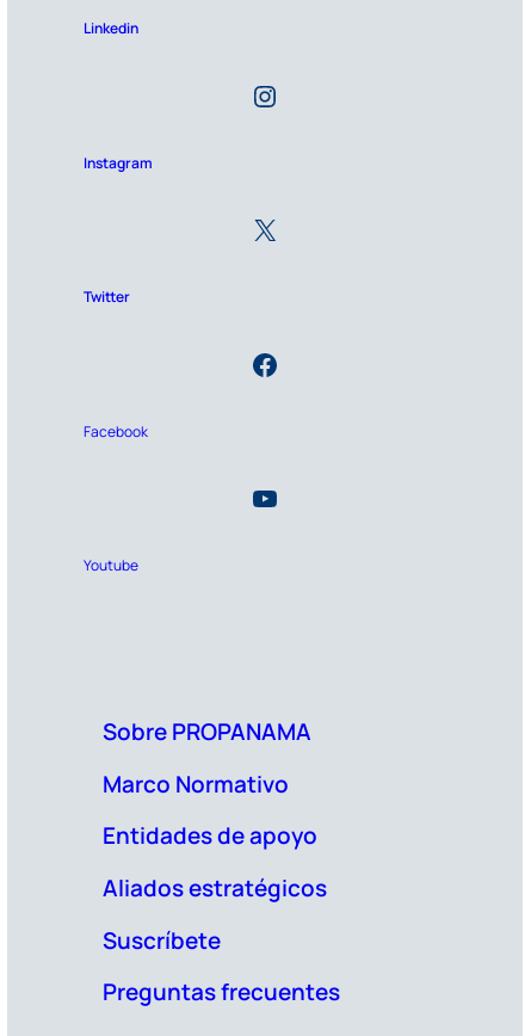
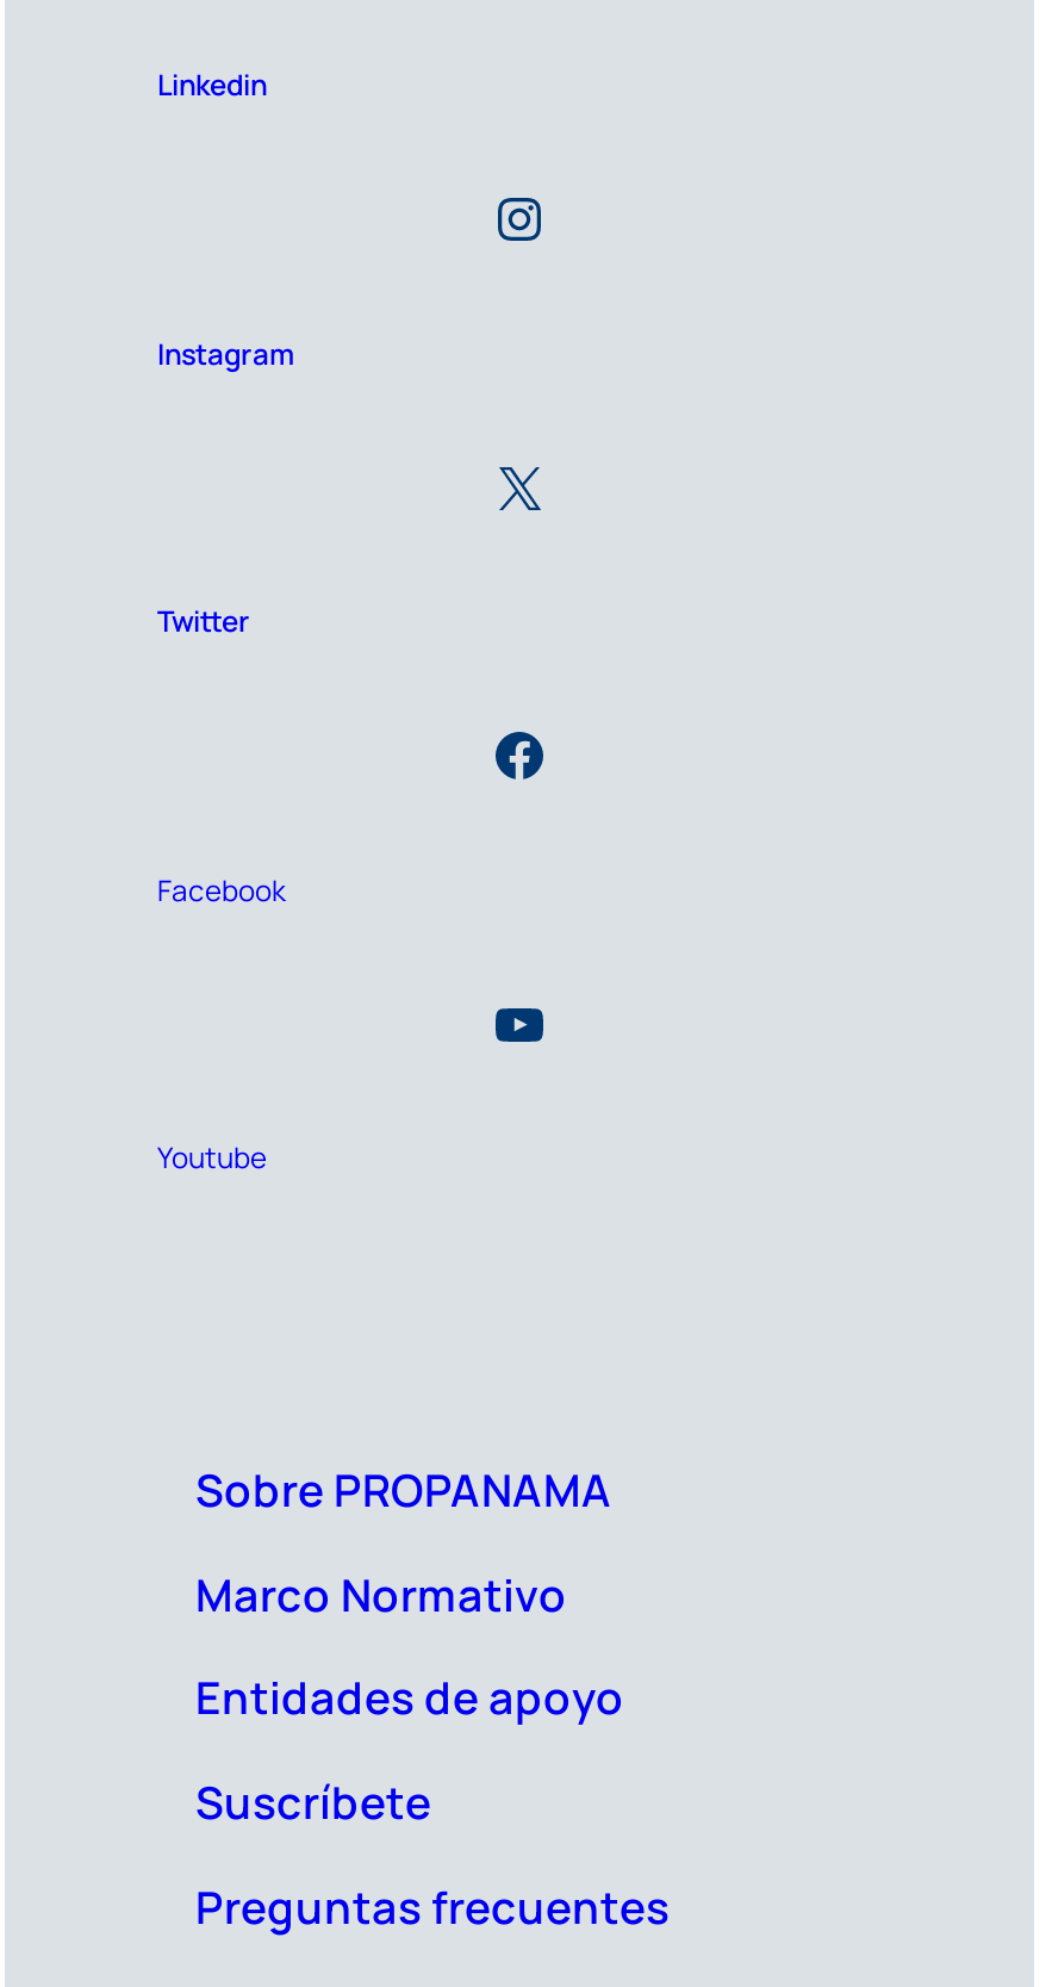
- Aliados estratégicos
